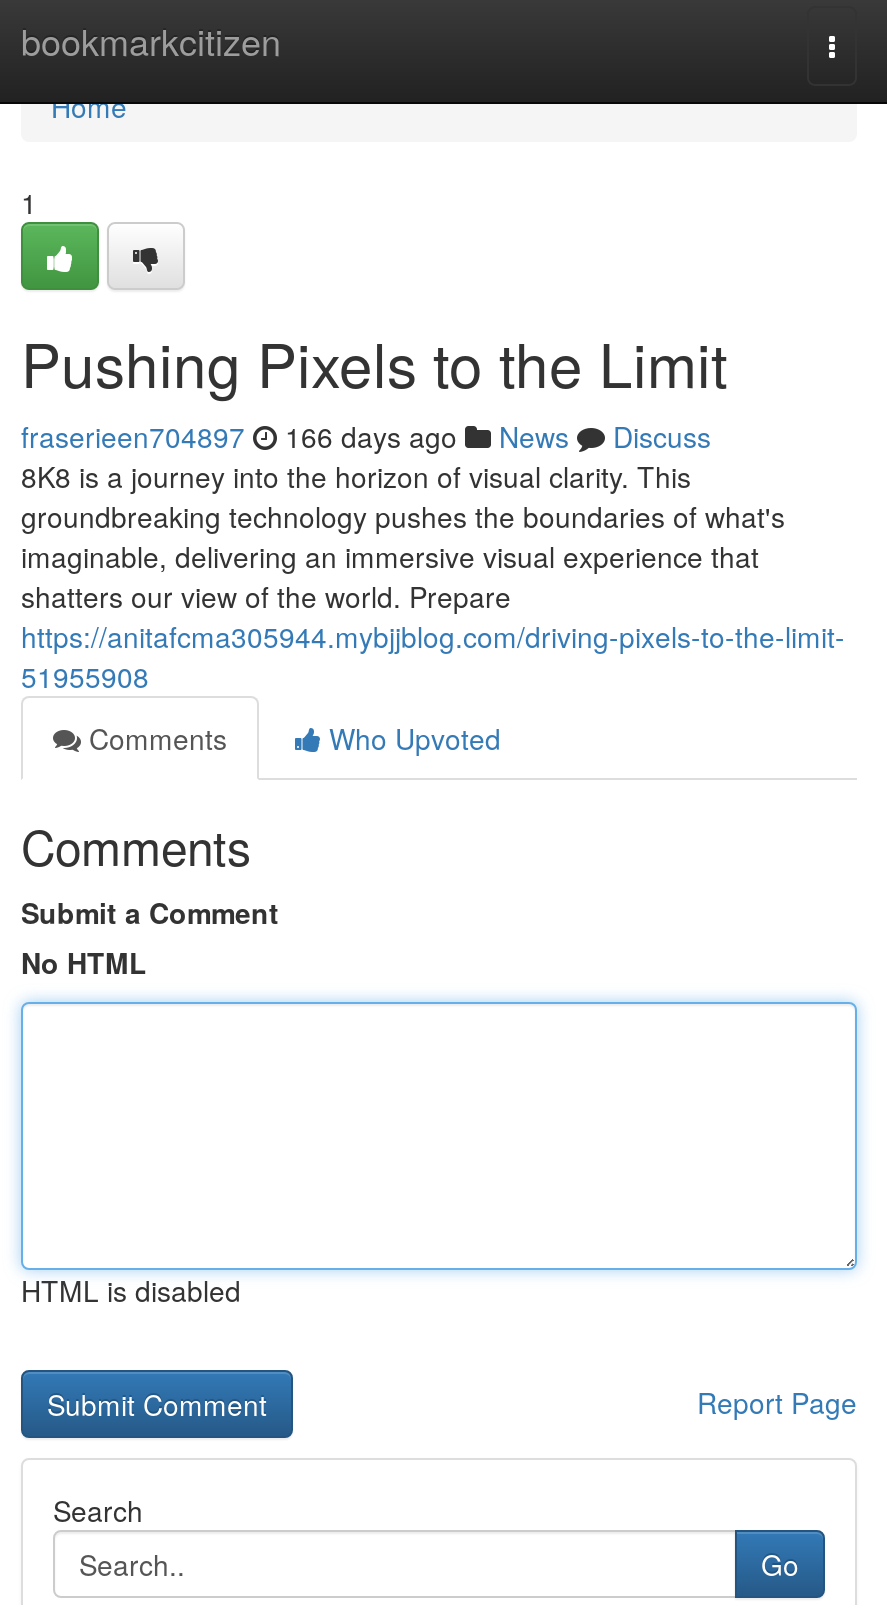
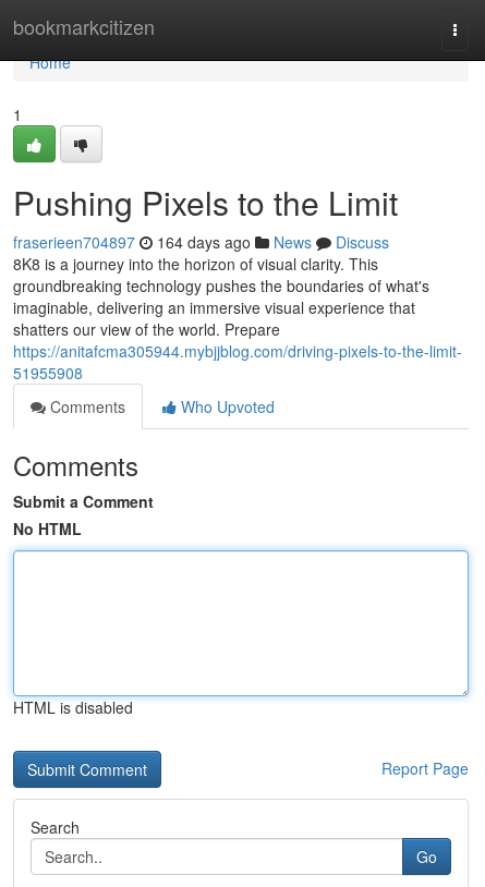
- fraserieen704897 166 days ago News Discuss
+ fraserieen704897 164 days ago News Discuss
